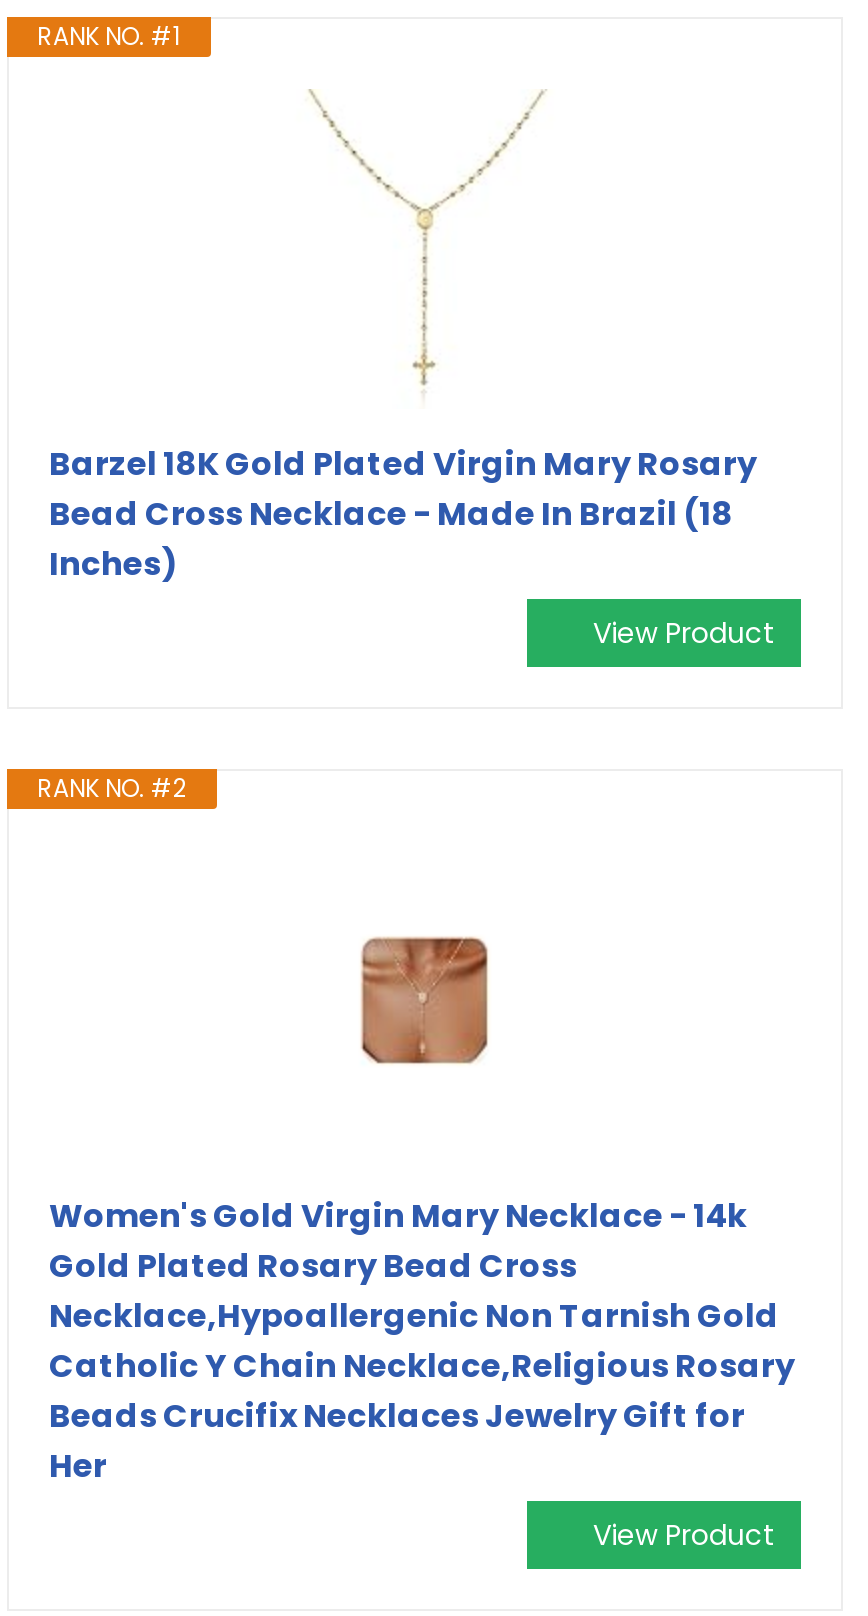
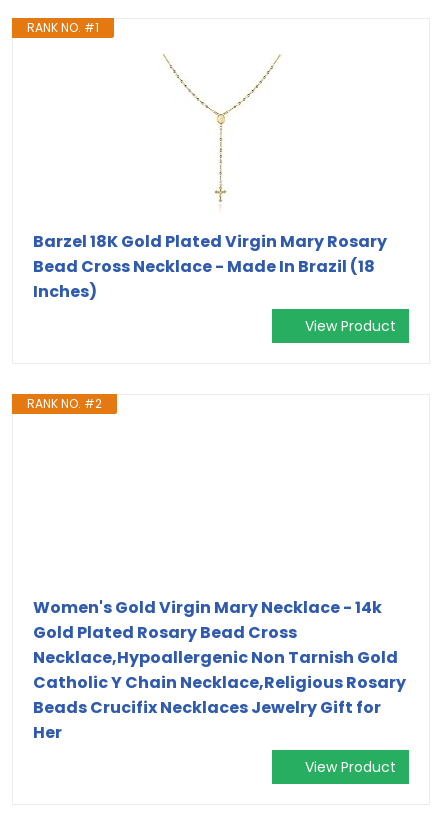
- [image]
